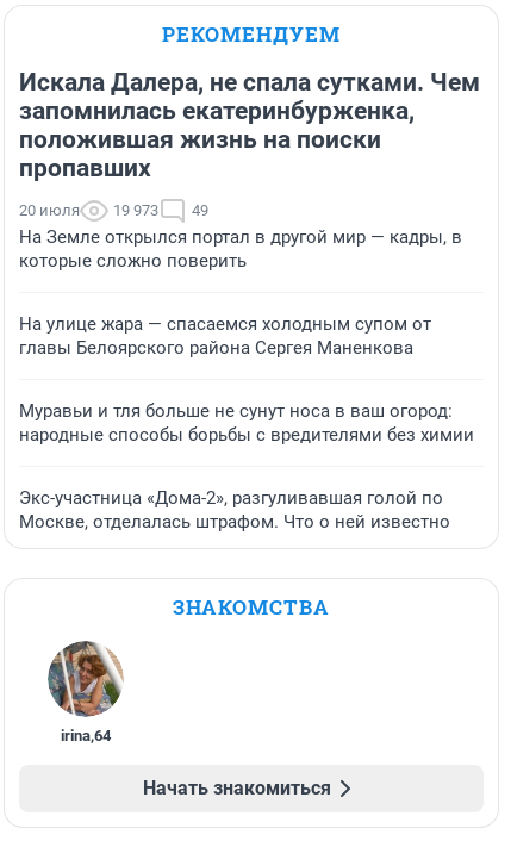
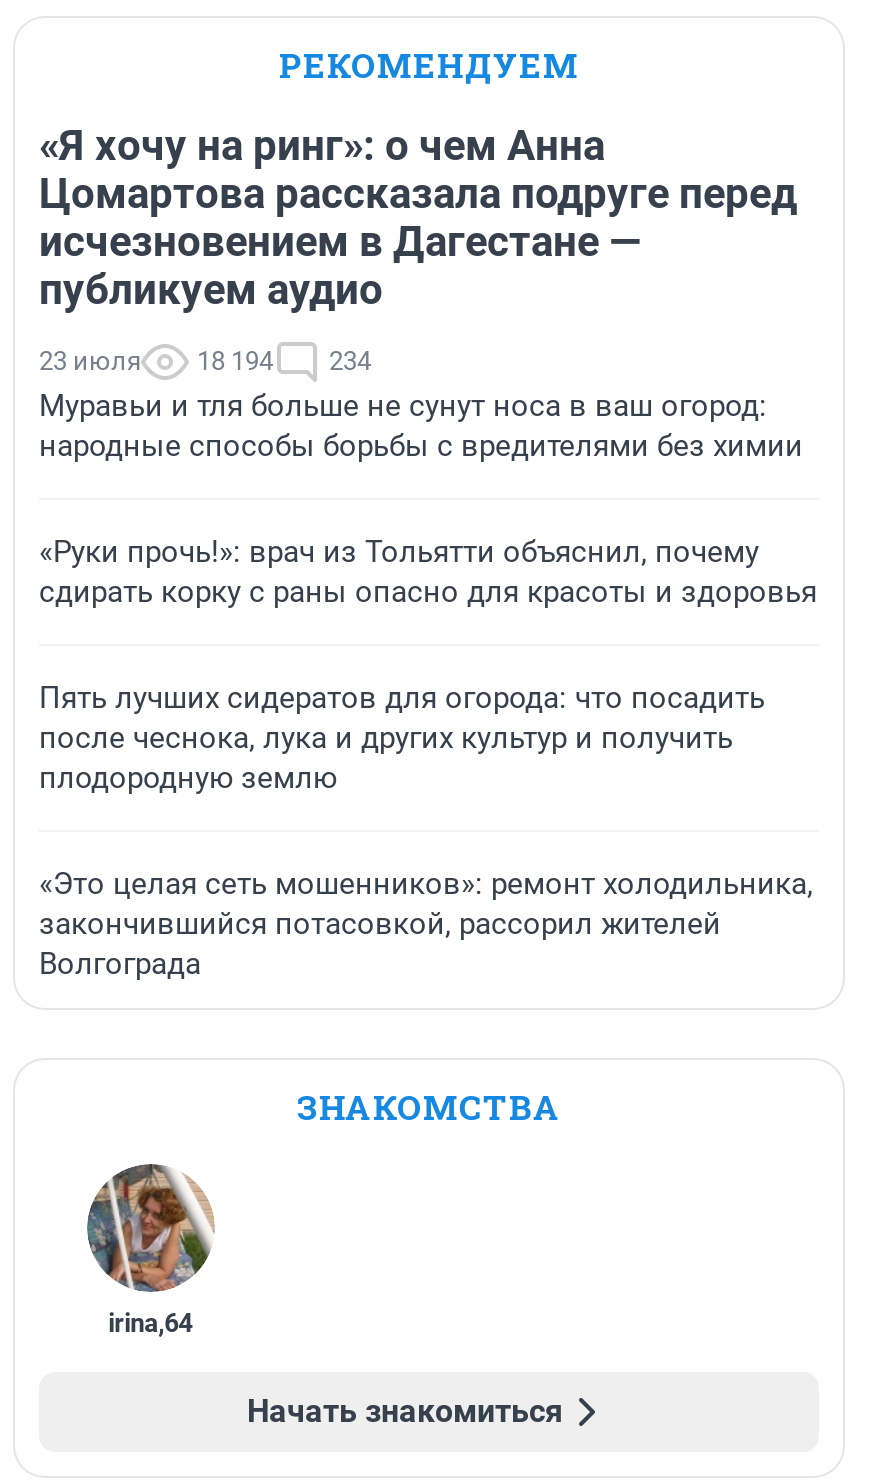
- Искала Далера, не спала сутками. Чем
- запомнилась екатеринбурженка,
- положившая жизнь на поиски
- пропавших
- 20 июля
- 19 973
- 49
- На Земле открылся портал в другой мир — кадры, в
- которые сложно поверить
- На улице жара — спасаемся холодным супом от
- главы Белоярского района Сергея Маненкова
+ «Я хочу на ринг»: о чем Анна
+ Цомартова рассказала подруге перед
+ исчезновением в Дагестане —
+ публикуем аудио
+ 23 июля
+ 18 194
+ 234

moved up: Муравьи и тля больше не сунут носа в ваш огород: | народные способы борьбы с вредителями без химии

- Экс-участница «Дома-2», разгуливавшая голой по
- Москве, отделалась штрафом. Что о ней известно
+ «Руки прочь!»: врач из Тольятти объяснил, почему
+ сдирать корку с раны опасно для красоты и здоровья
+ Пять лучших сидератов для огорода: что посадить
+ после чеснока, лука и других культур и получить
+ плодородную землю
+ «Это целая сеть мошенников»: ремонт холодильника,
+ закончившийся потасовкой, рассорил жителей
+ Волгограда
